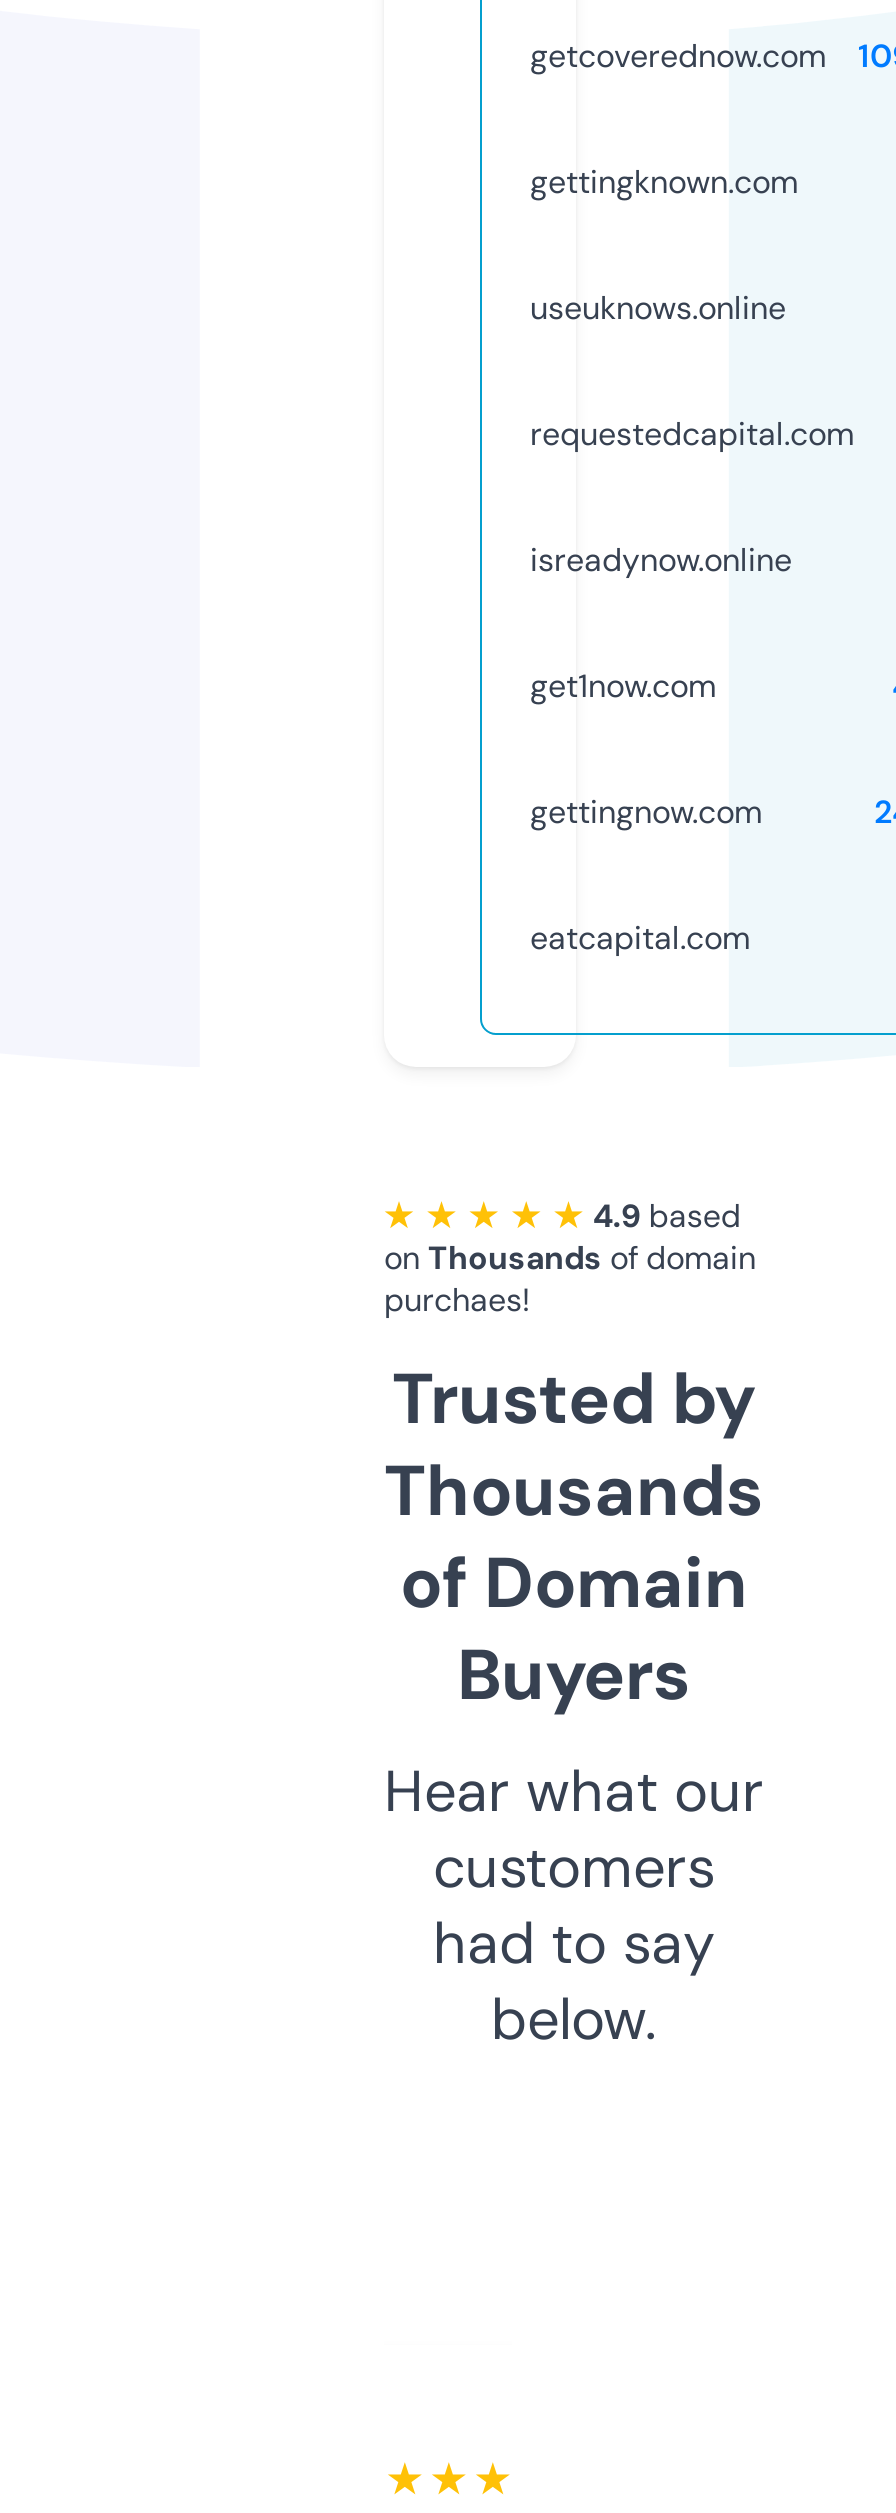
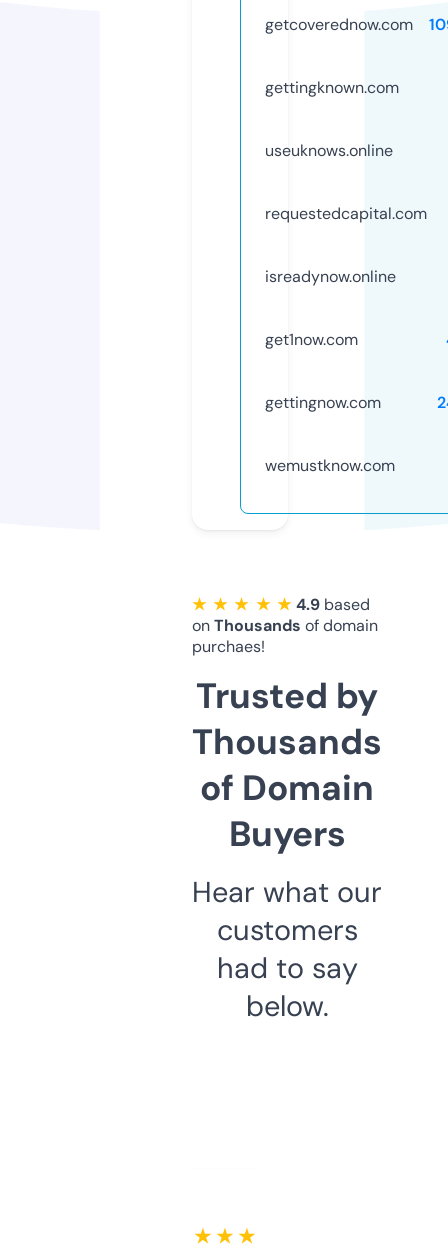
- eatcapital.com
+ wemustknow.com
